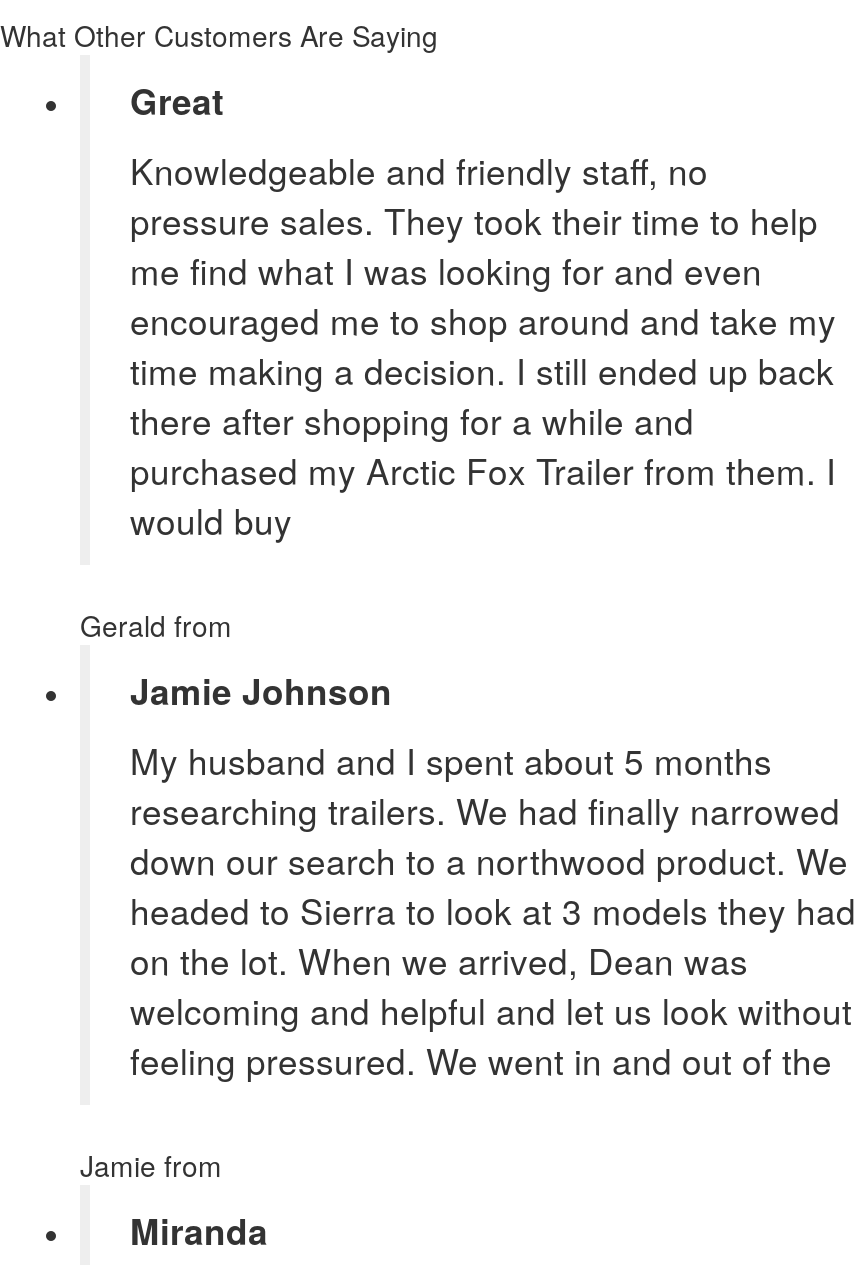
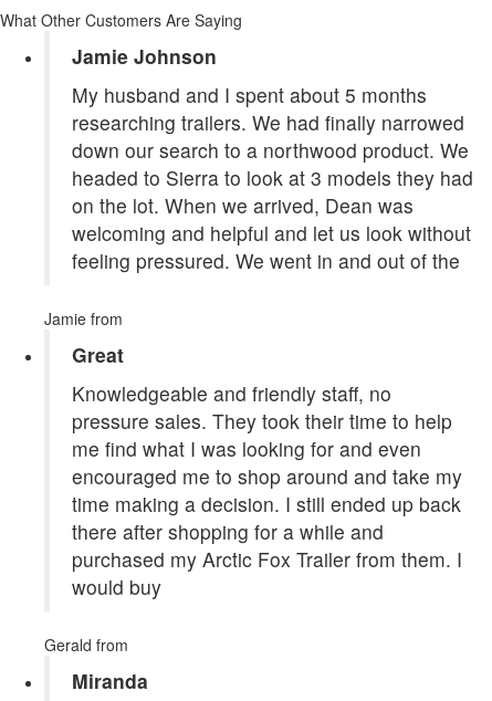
moved down: Great | Knowledgeable and friendly staff, no | pressure sales. They took their time to help | ... | would buy | Gerald from

moved up: Jamie Johnson | My husband and I spent about 5 months | researching trailers. We had finally narrowed | ... | feeling pressured. We went in and out of the | Jamie from
